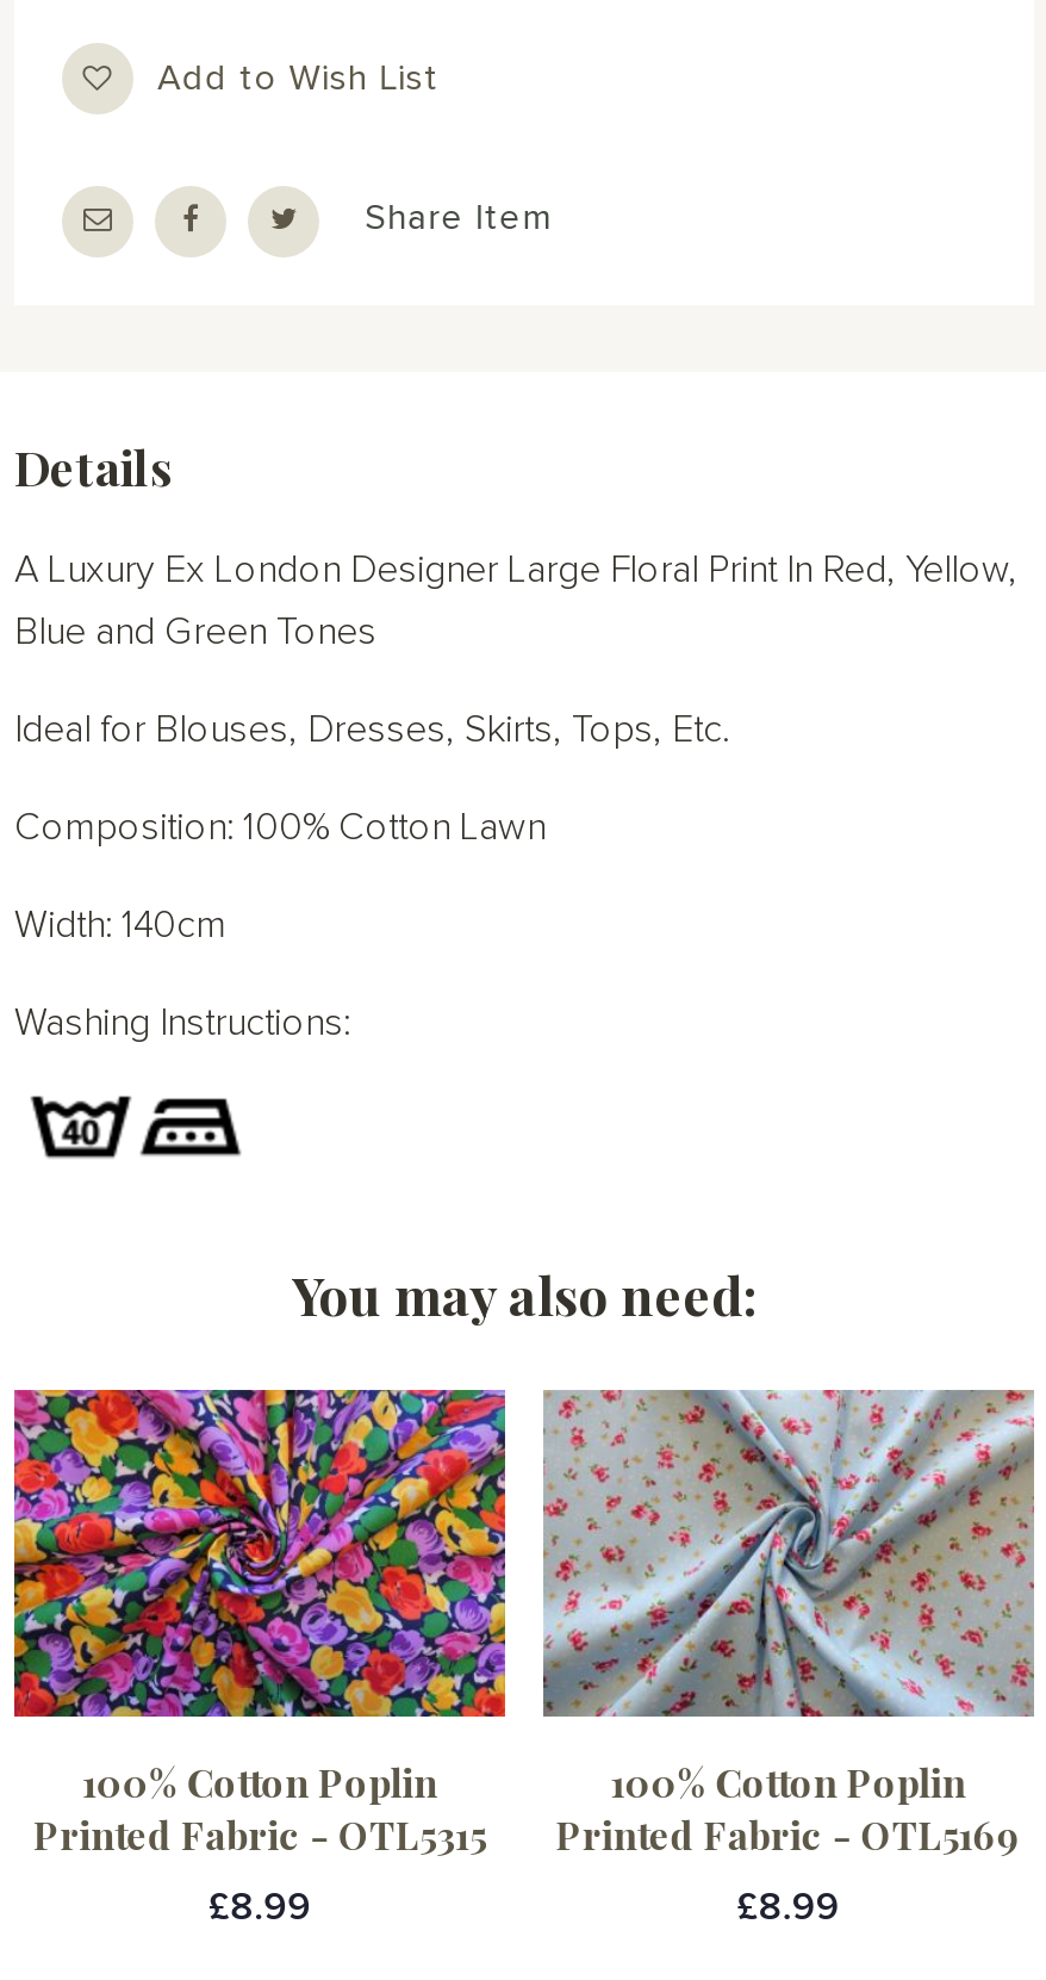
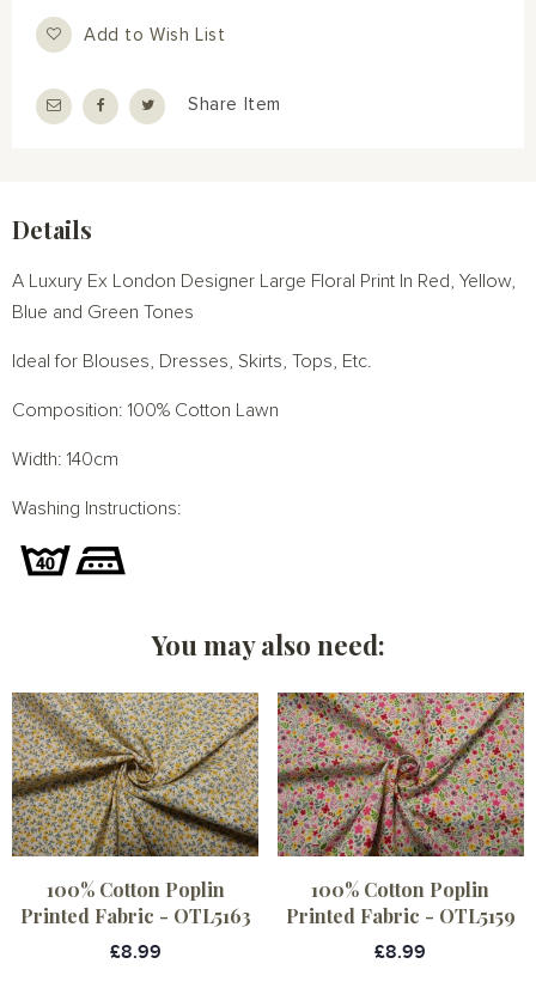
- [image]
- Printed Fabric - OTL5315
+ [image]
+ Printed Fabric - OTL5163

- [image]
- Printed Fabric - OTL5169
+ [image]
+ Printed Fabric - OTL5159
